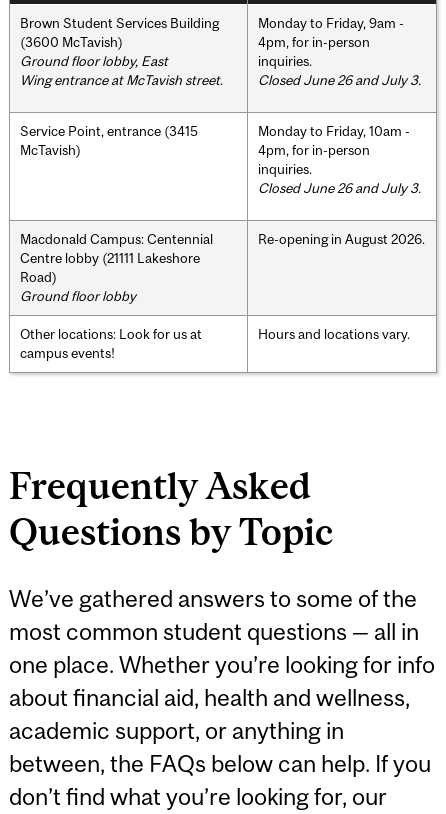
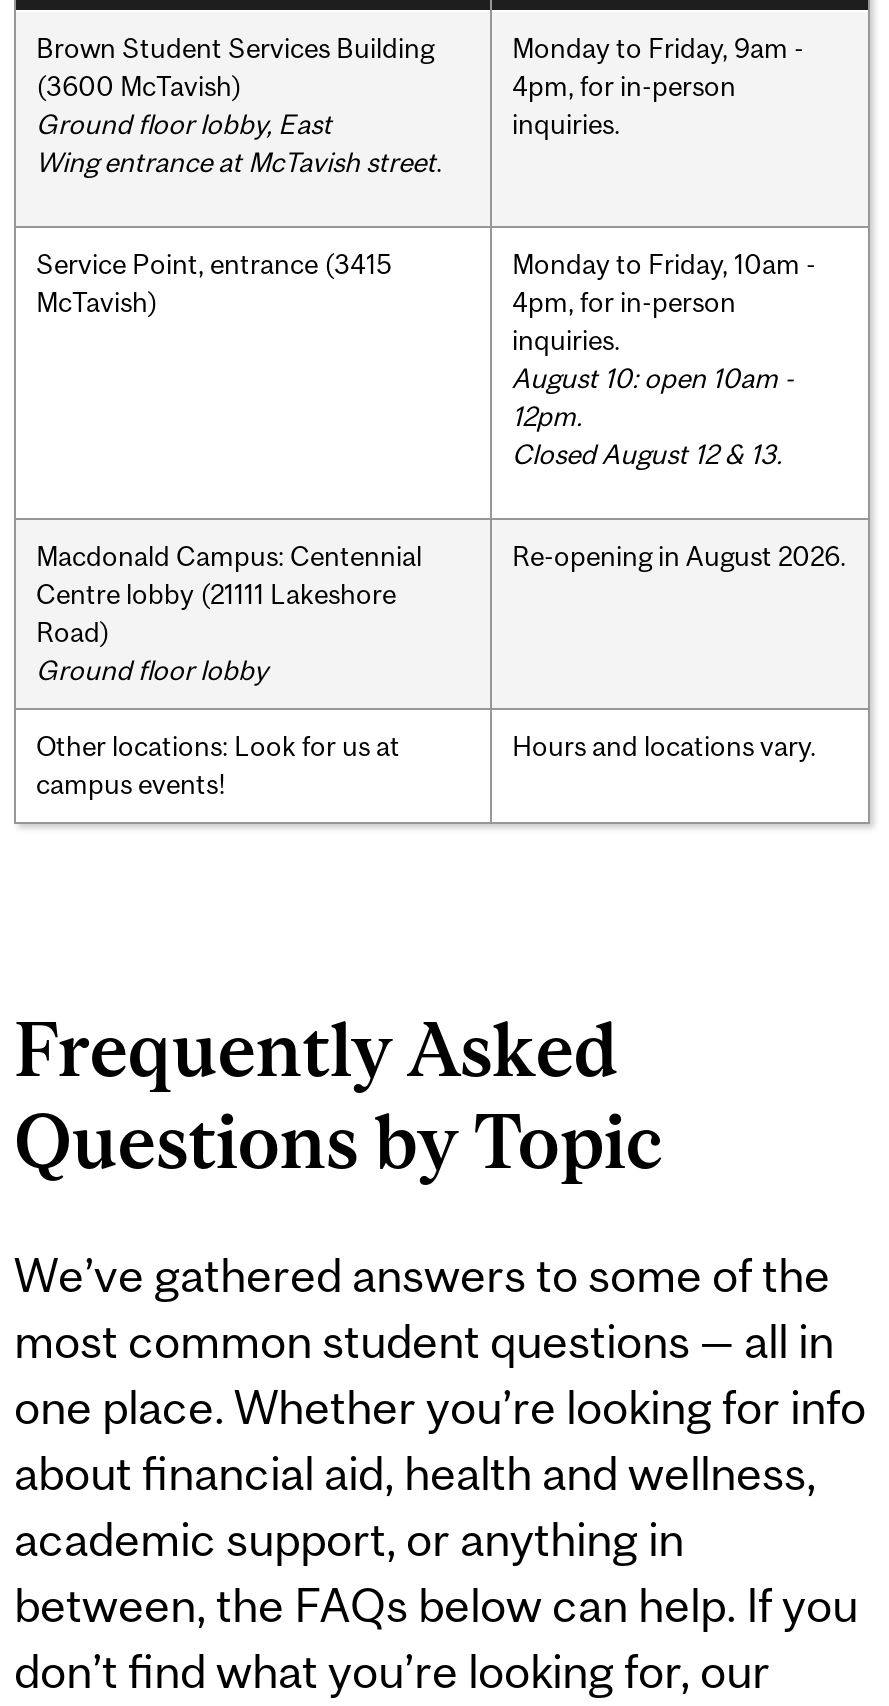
- Closed June 26 and July 3.

- Closed June 26 and July 3.
+ August 10: open 10am -
+ 12pm.
+ Closed August 12 & 13.
